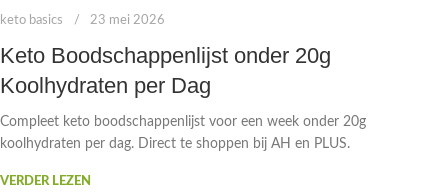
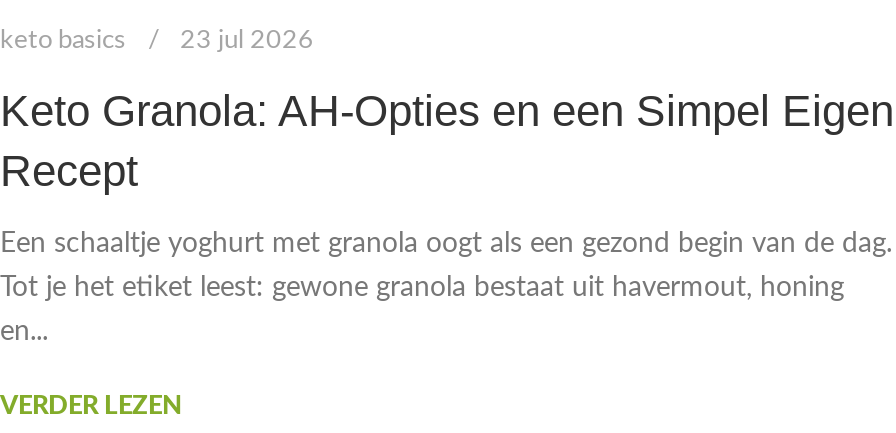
- 23 mei 2026
- Keto Boodschappenlijst onder 20g
- Koolhydraten per Dag
- Compleet keto boodschappenlijst voor een week onder 20g
- koolhydraten per dag. Direct te shoppen bij AH en PLUS.
+ 23 jul 2026
+ Keto Granola: AH-Opties en een Simpel Eigen
+ Recept
+ Een schaaltje yoghurt met granola oogt als een gezond begin van de dag.
+ Tot je het etiket leest: gewone granola bestaat uit havermout, honing
+ en...
